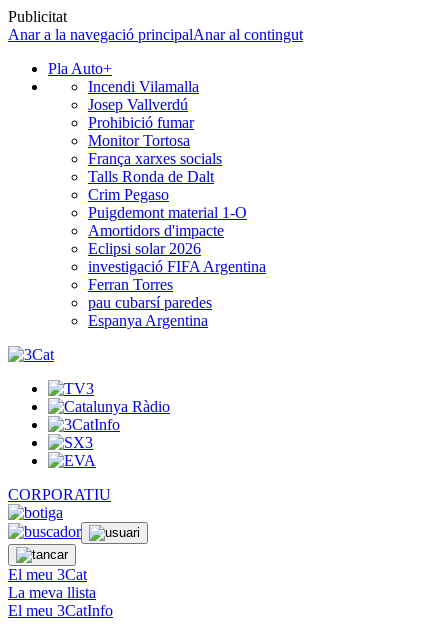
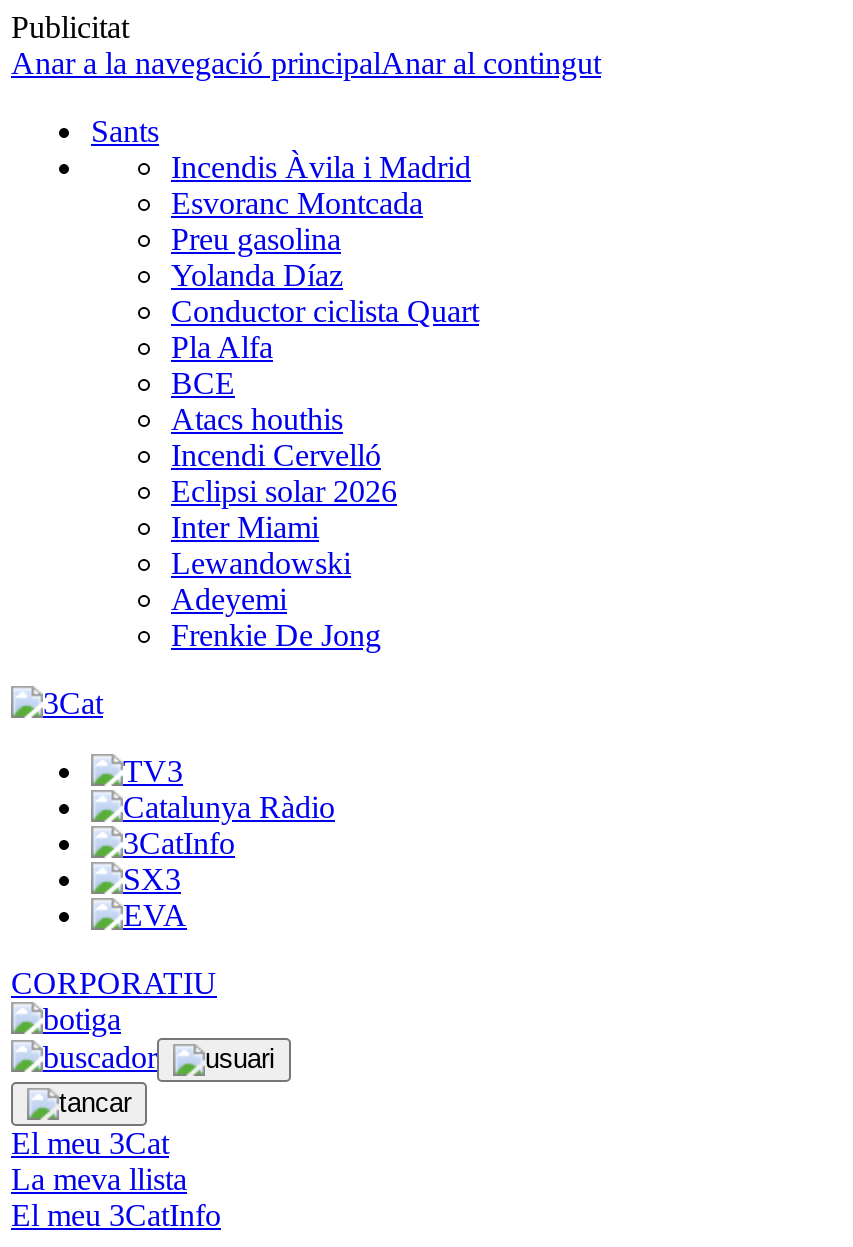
- Pla Auto+
- Incendi Vilamalla
- Josep Vallverdú
- Prohibició fumar
- Monitor Tortosa
- França xarxes socials
- Talls Ronda de Dalt
- Crim Pegaso
- Puigdemont material 1-O
- Amortidors d'impacte
+ Sants
+ Incendis Àvila i Madrid
+ Esvoranc Montcada
+ Preu gasolina
+ Yolanda Díaz
+ Conductor ciclista Quart
+ Pla Alfa
+ BCE
+ Atacs houthis
+ Incendi Cervelló

- investigació FIFA Argentina
- Ferran Torres
- pau cubarsí paredes
- Espanya Argentina
+ Inter Miami
+ Lewandowski
+ Adeyemi
+ Frenkie De Jong
